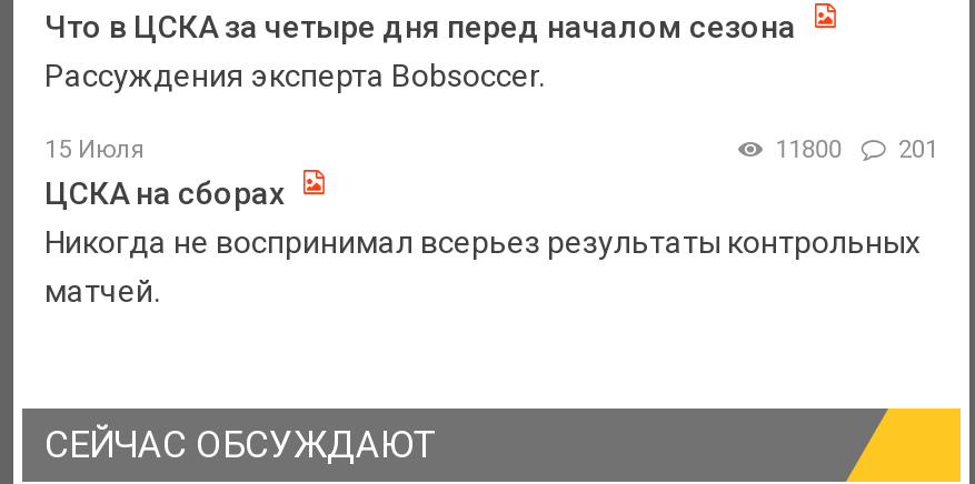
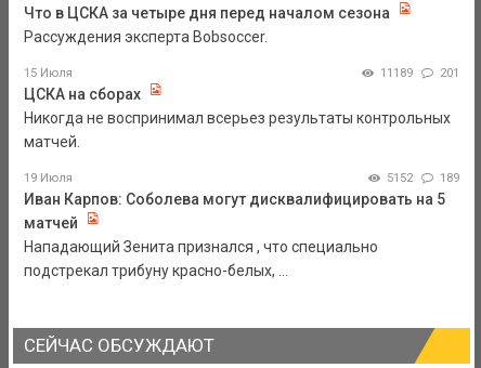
- 11800 201
+ 11189 201

+ 19 Июля
+ 5152
+ 189
+ Иван Карпов: Соболева могут дисквалифицировать на 5
+ матчей
+ Нападающий Зенита признался , что специально
+ подстрекал трибуну красно-белых, ...
